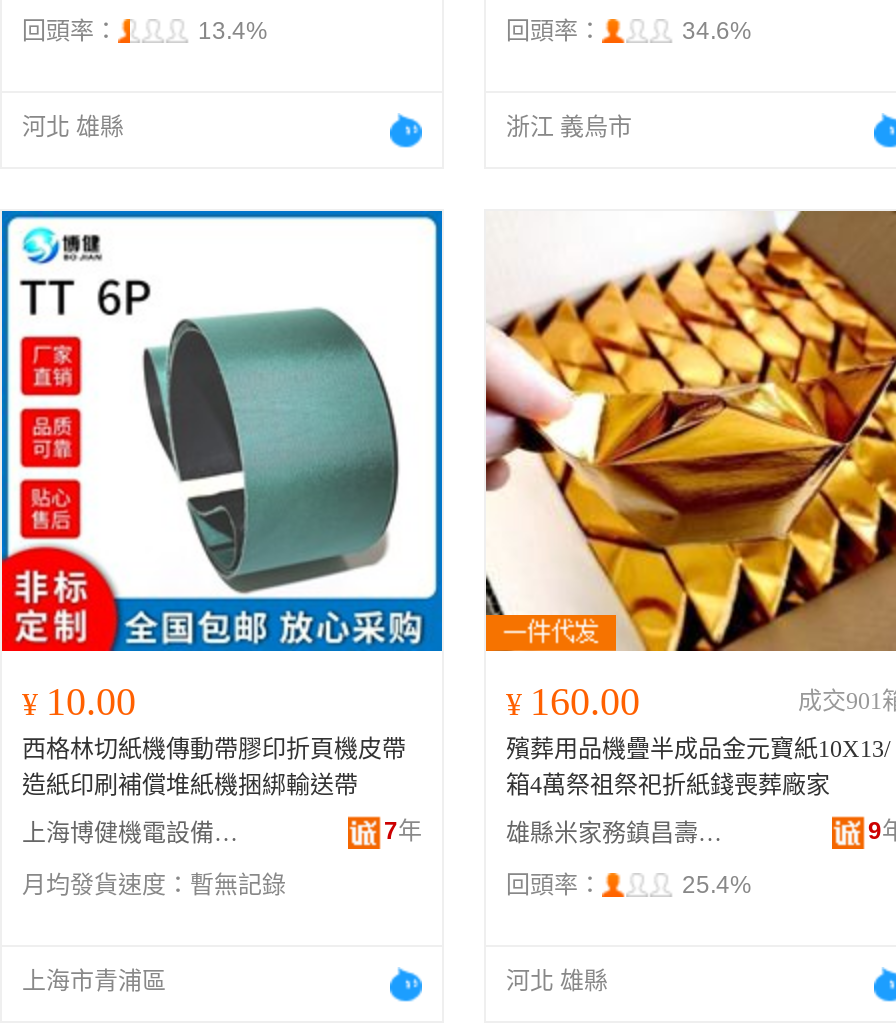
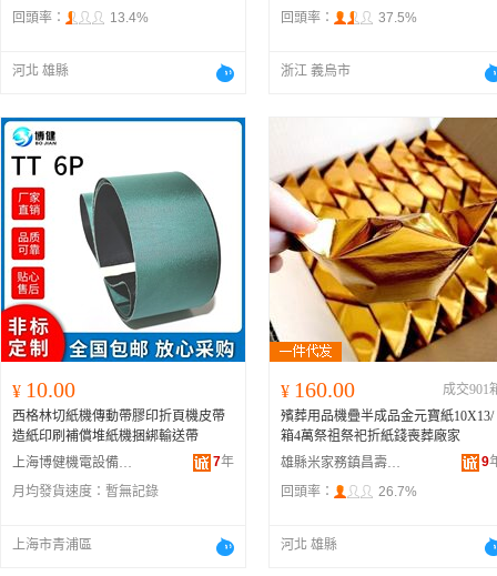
- 34.6%
+ 37.5%

- 25.4%
+ 26.7%
